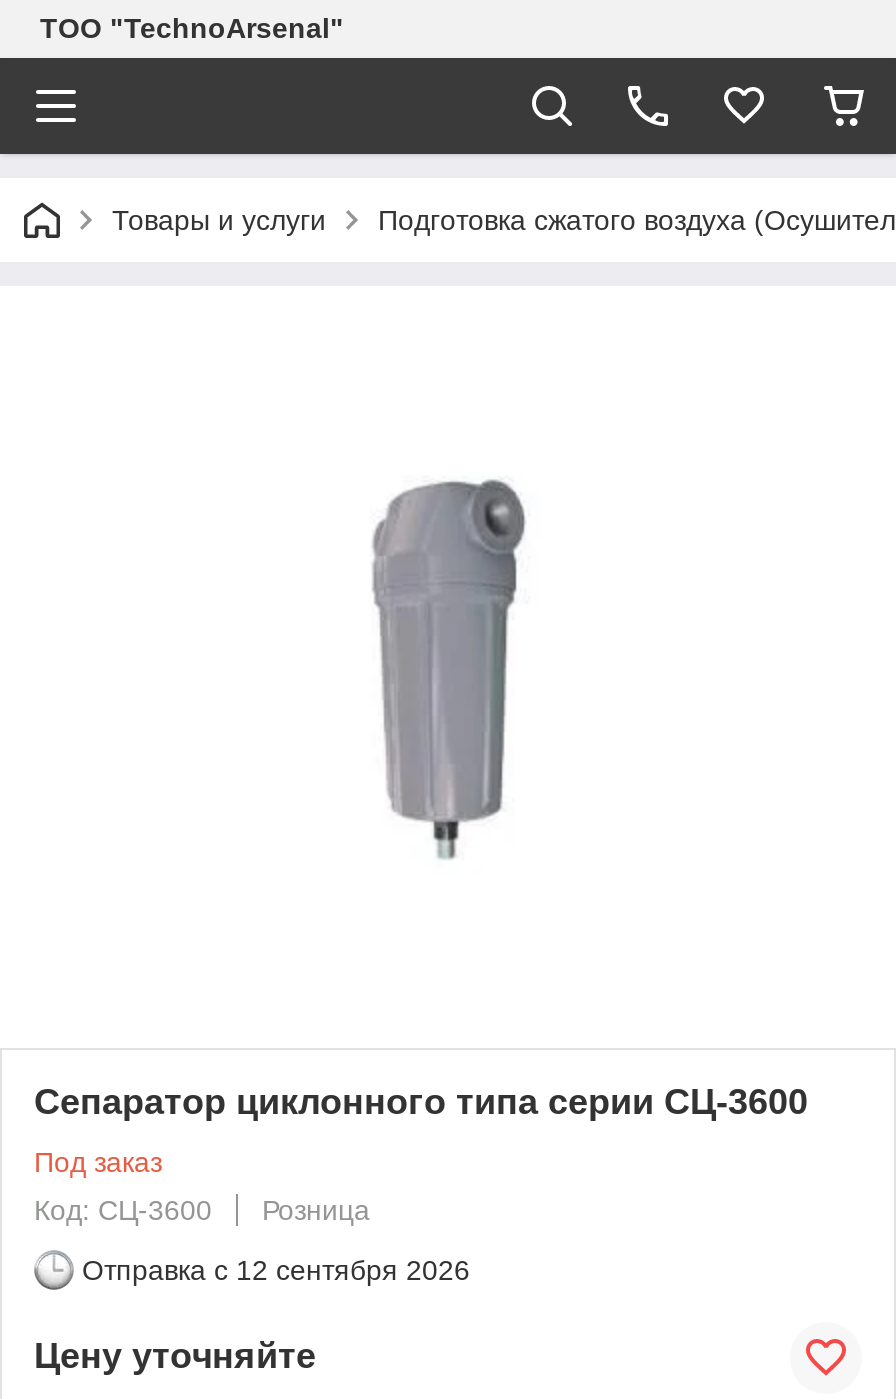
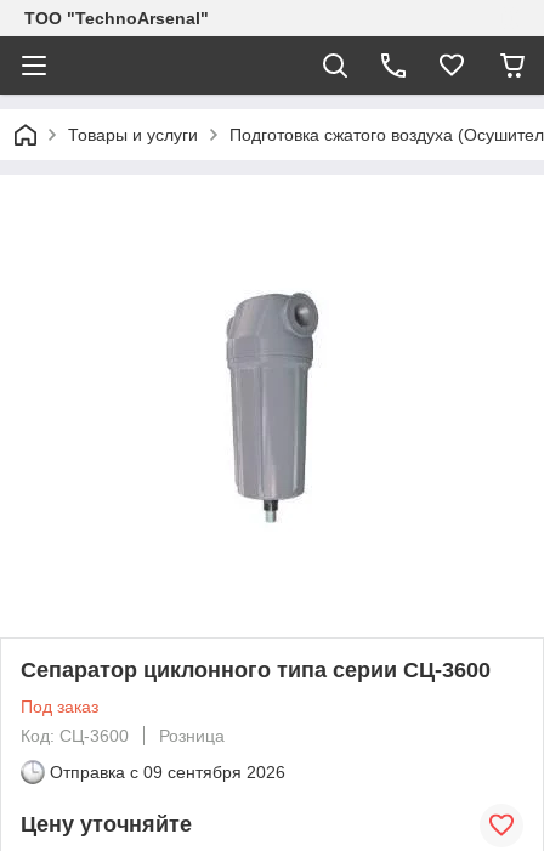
- Отправка с 12 сентября 2026
+ Отправка с 09 сентября 2026
